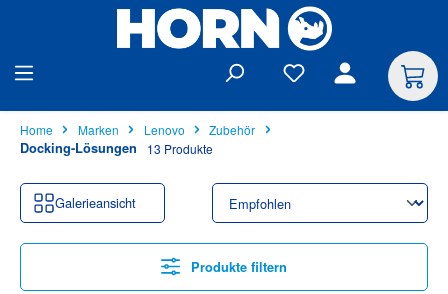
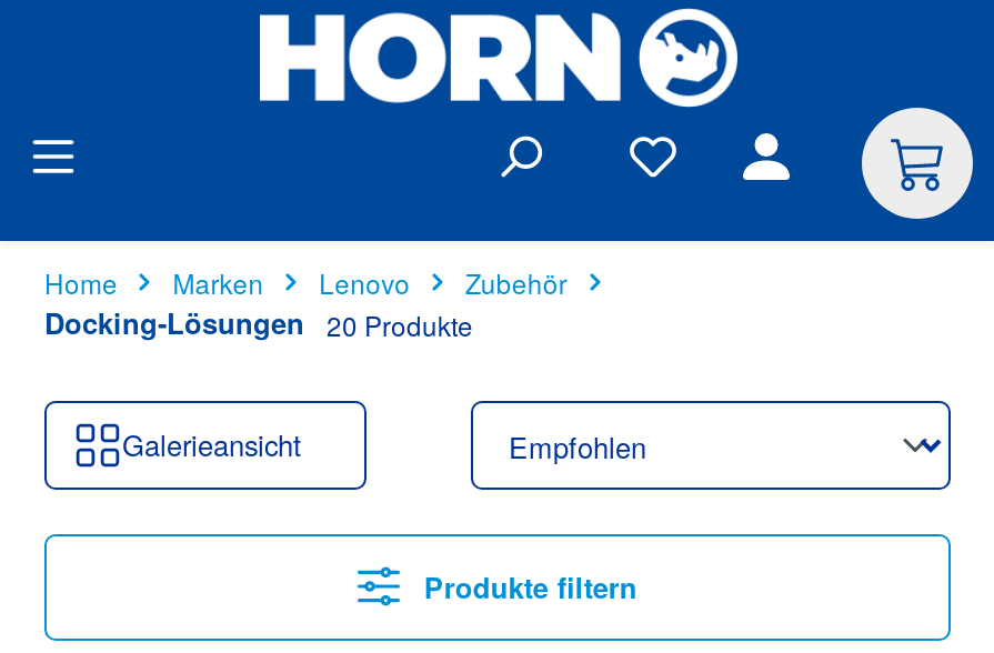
- Docking-Lösungen 13 Produkte
+ Docking-Lösungen 20 Produkte
